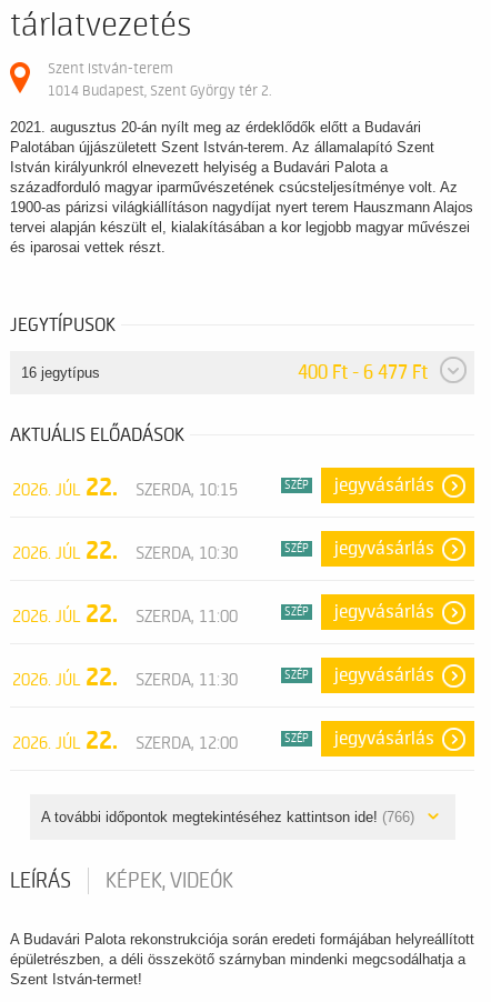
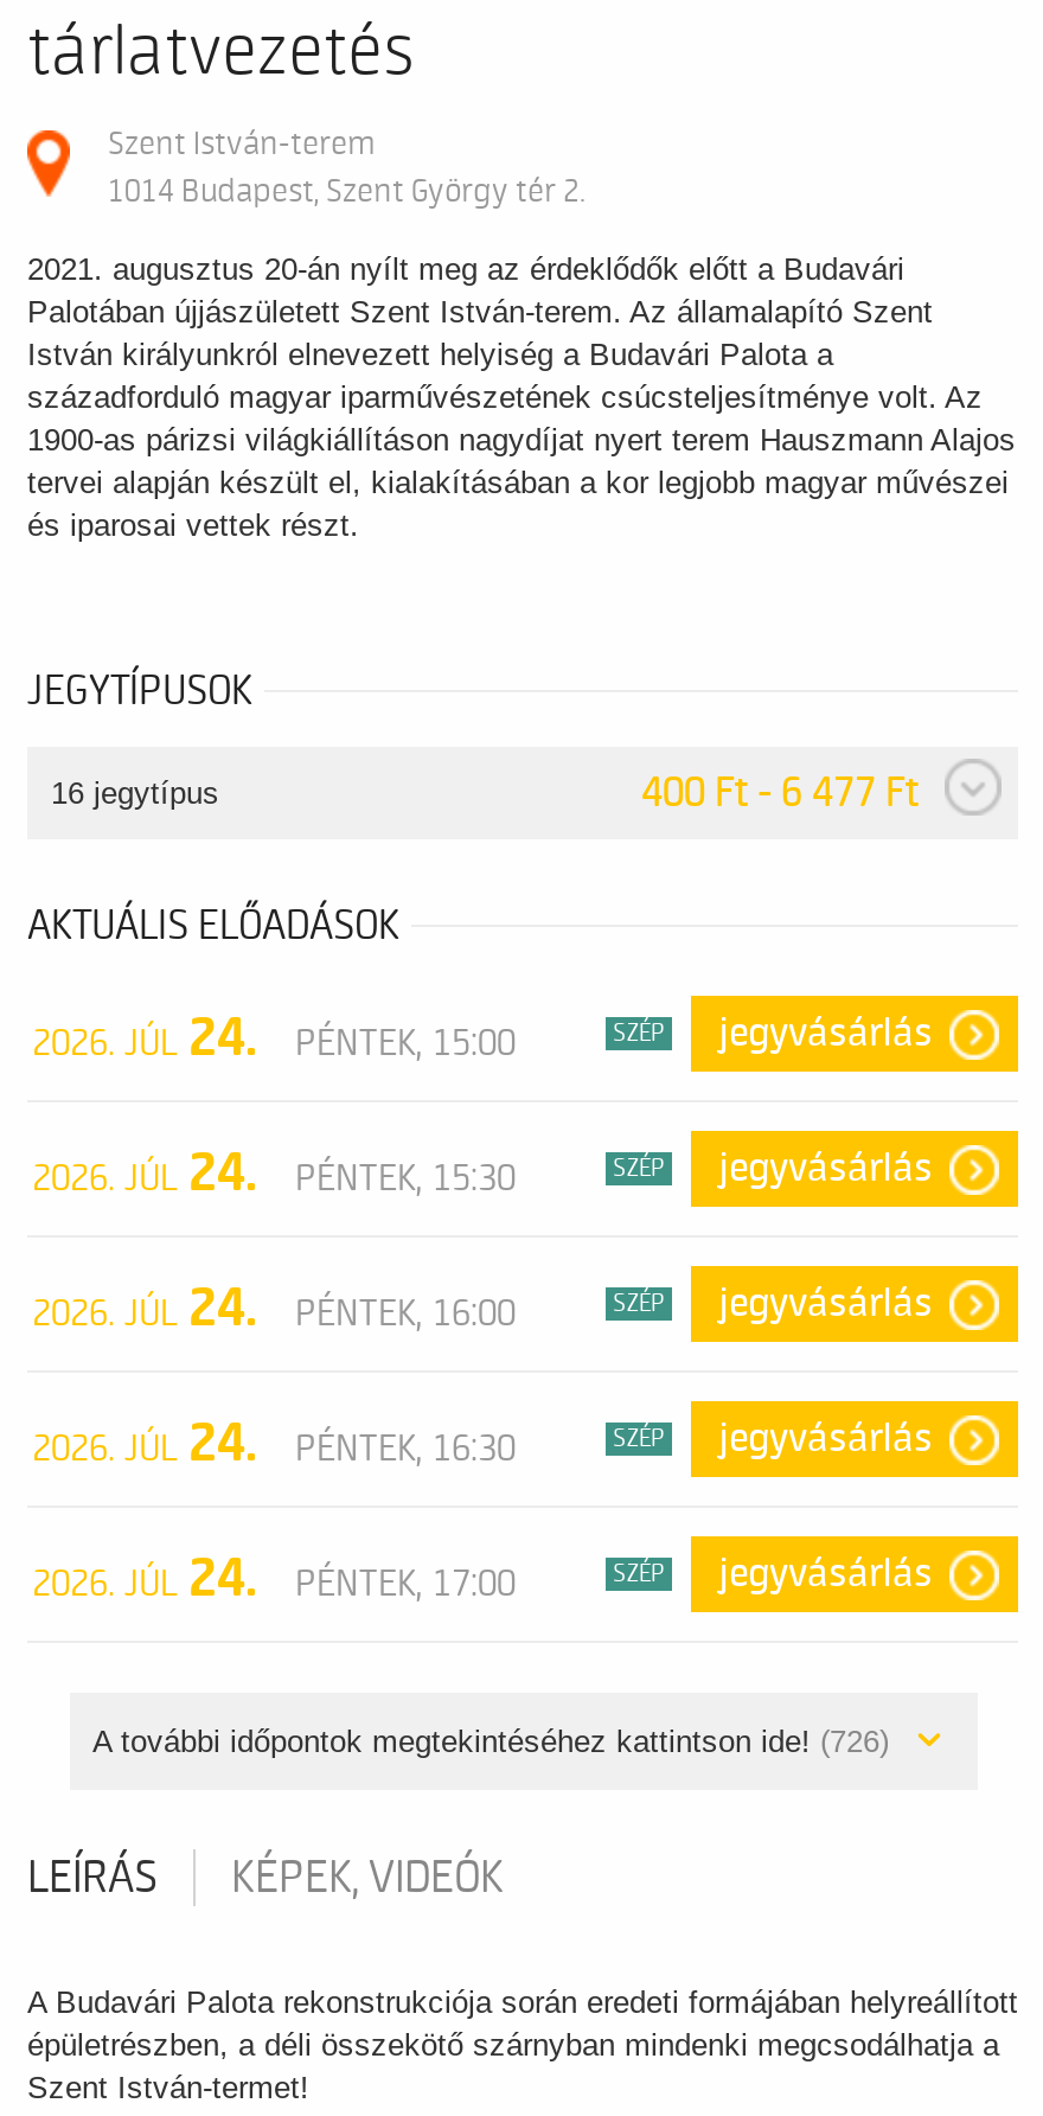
- 2026. JÚL 22.
- SZERDA, 10:15
+ 2026. JÚL 24.
+ PÉNTEK, 15:00

- 2026. JÚL 22.
- SZERDA, 10:30
+ 2026. JÚL 24.
+ PÉNTEK, 15:30

- 2026. JÚL 22.
- SZERDA, 11:00
+ 2026. JÚL 24.
+ PÉNTEK, 16:00

- 2026. JÚL 22.
- SZERDA, 11:30
+ 2026. JÚL 24.
+ PÉNTEK, 16:30

- 2026. JÚL 22.
- SZERDA, 12:00
+ 2026. JÚL 24.
+ PÉNTEK, 17:00

- A további időpontok megtekintéséhez kattintson ide! (766)
+ A további időpontok megtekintéséhez kattintson ide! (726)
